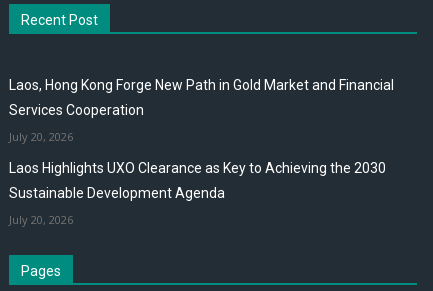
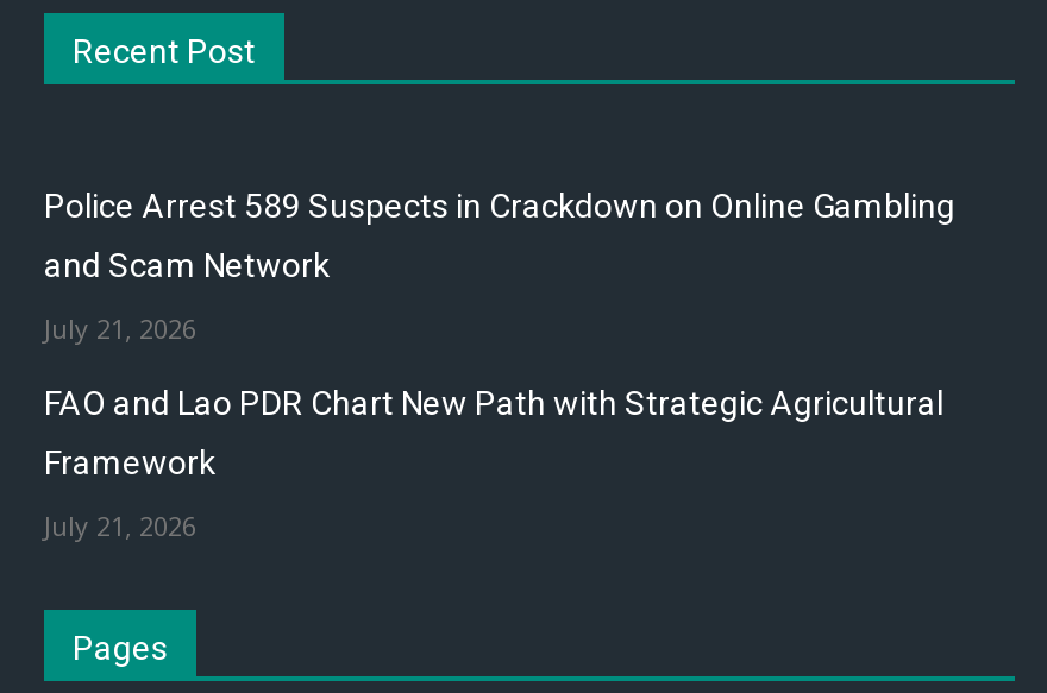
- Laos, Hong Kong Forge New Path in Gold Market and Financial
+ Police Arrest 589 Suspects in Crackdown on Online Gambling

- Services Cooperation
+ and Scam Network

- July 20, 2026
+ July 21, 2026

- Laos Highlights UXO Clearance as Key to Achieving the 2030
+ FAO and Lao PDR Chart New Path with Strategic Agricultural

- Sustainable Development Agenda
+ Framework

- July 20, 2026
+ July 21, 2026
